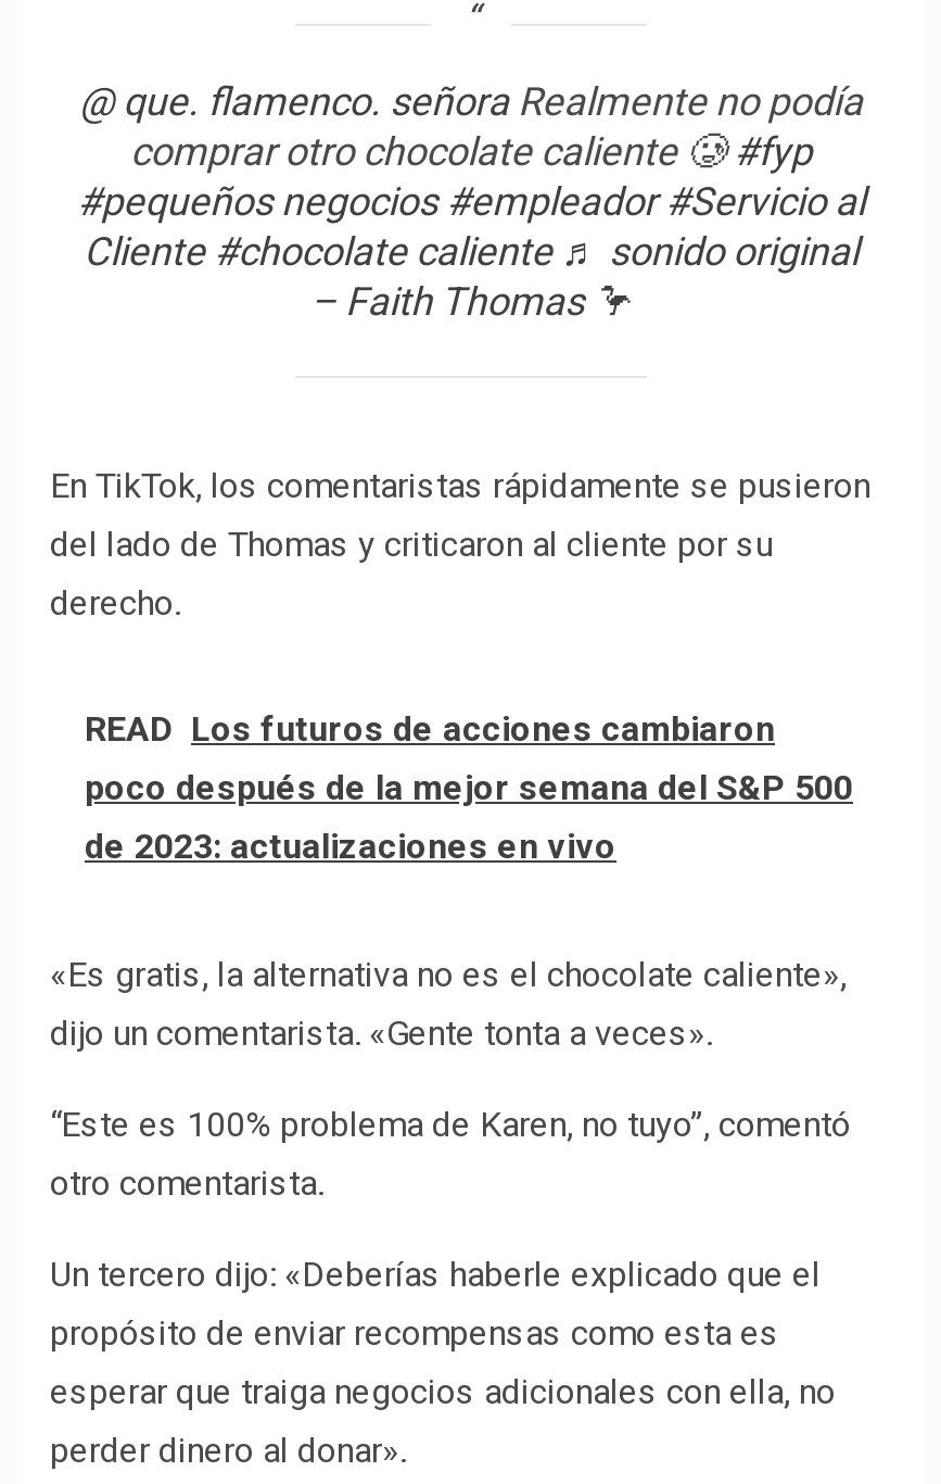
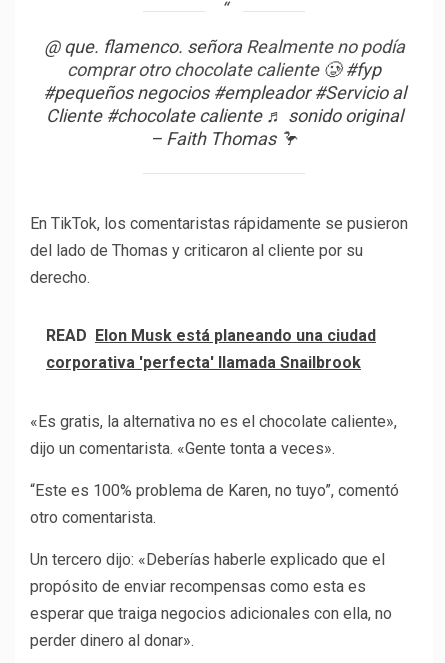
- READ Los futuros de acciones cambiaron
- poco después de la mejor semana del S&P 500
- de 2023: actualizaciones en vivo
+ READ Elon Musk está planeando una ciudad
+ corporativa 'perfecta' llamada Snailbrook
